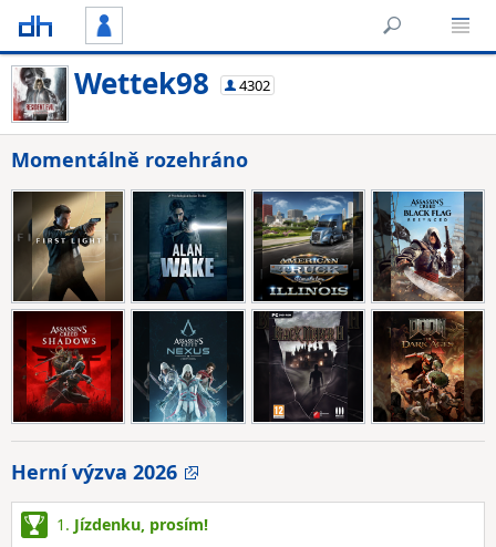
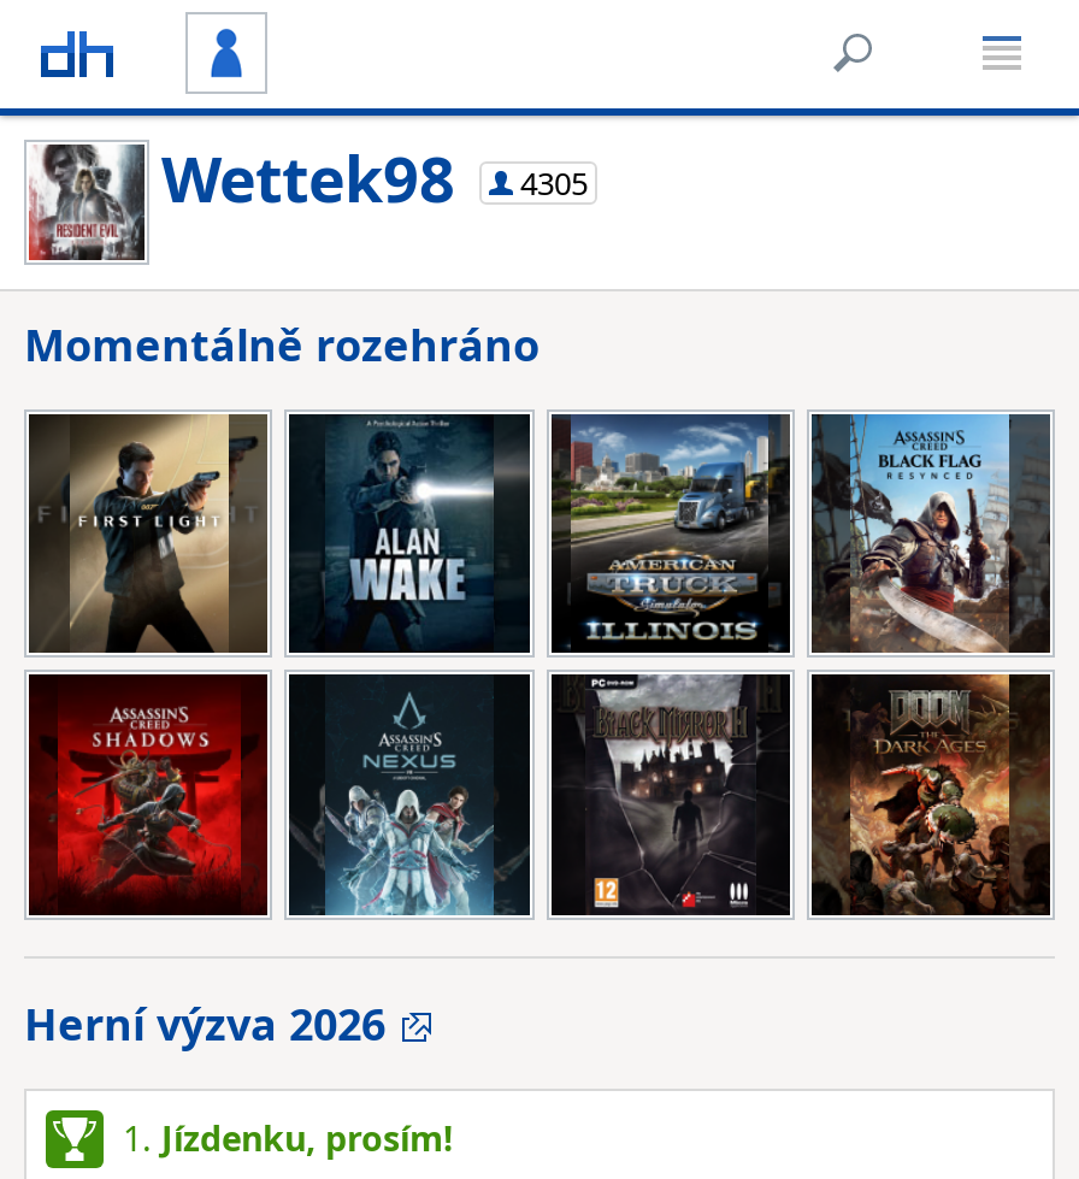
- Wettek98 4302
+ Wettek98 4305
